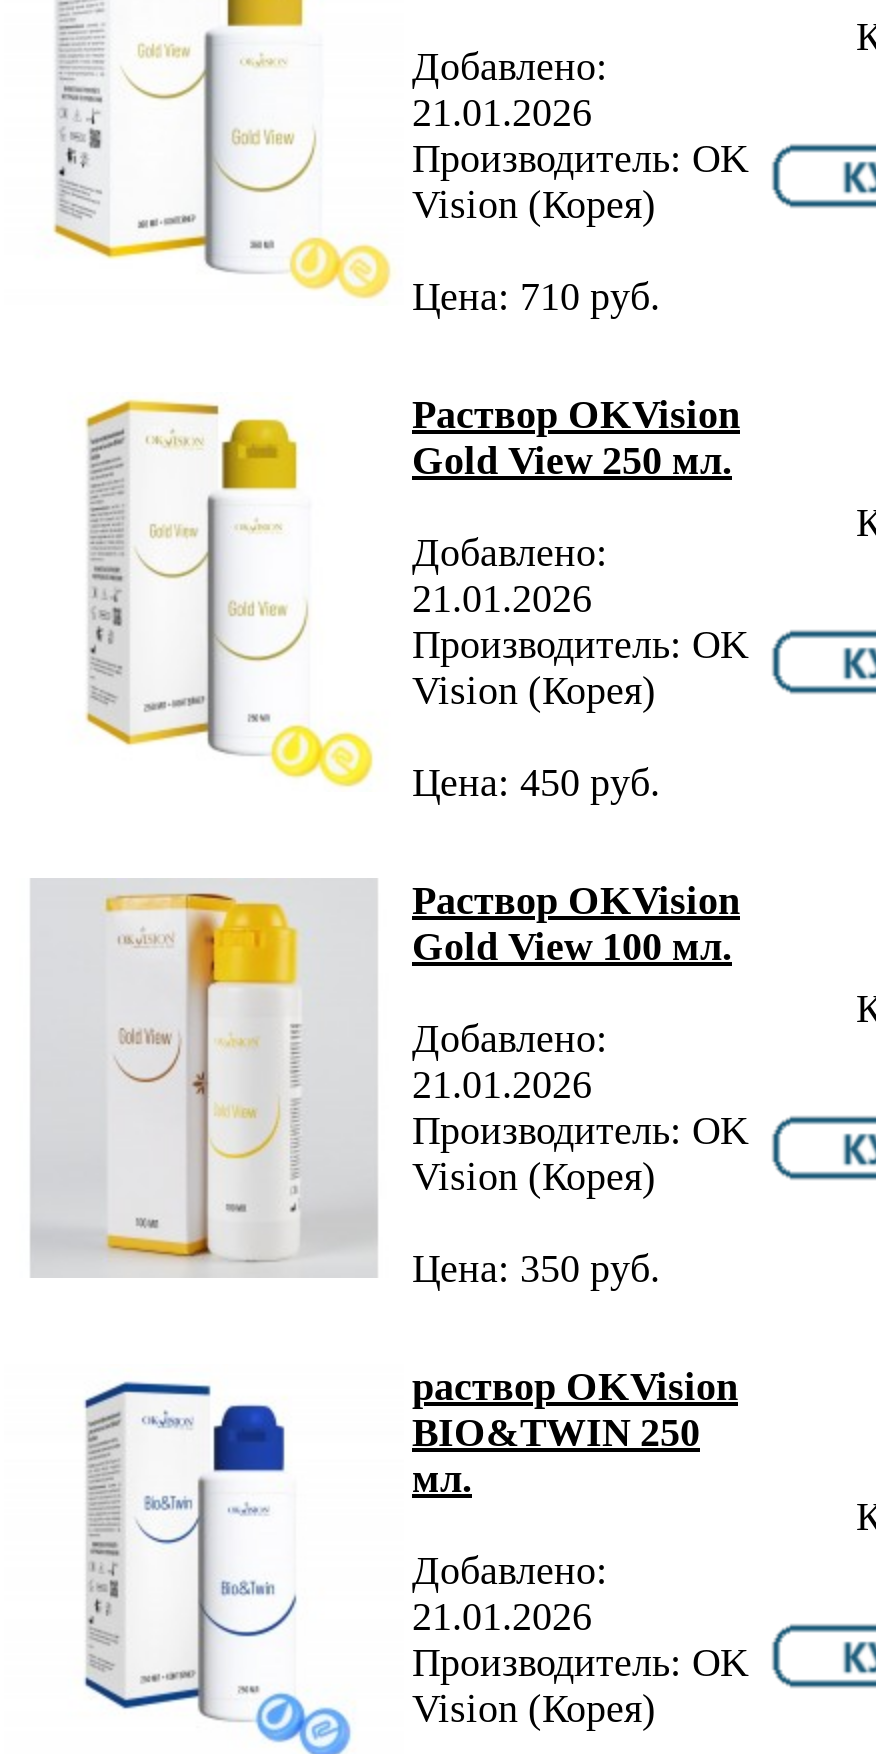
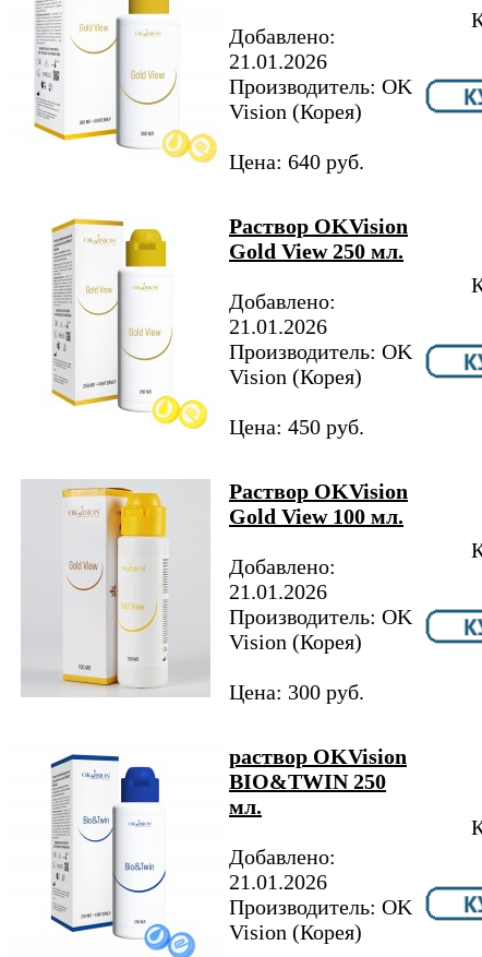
- Цена: 710 руб.
+ Цена: 640 руб.

- Цена: 350 руб.
+ Цена: 300 руб.
